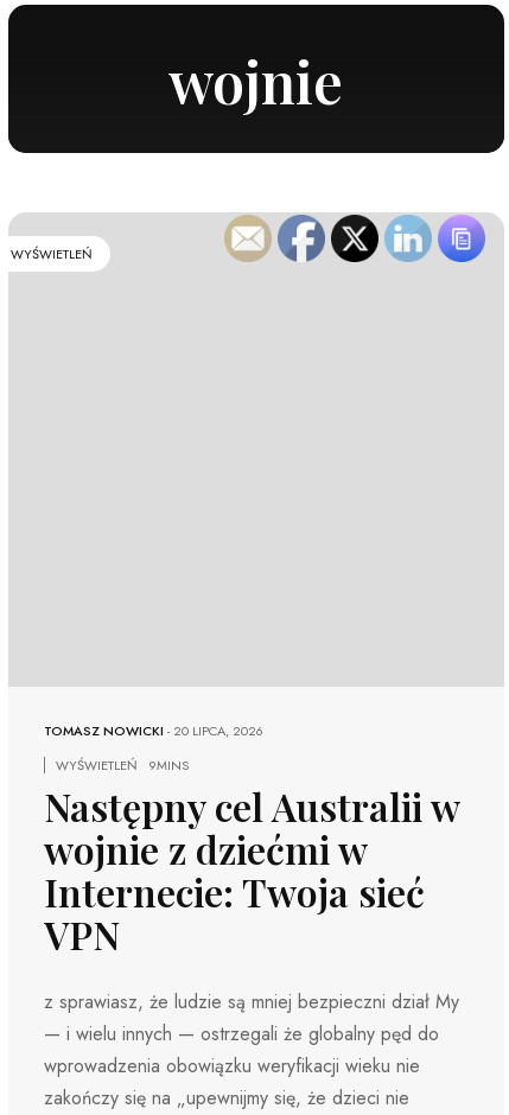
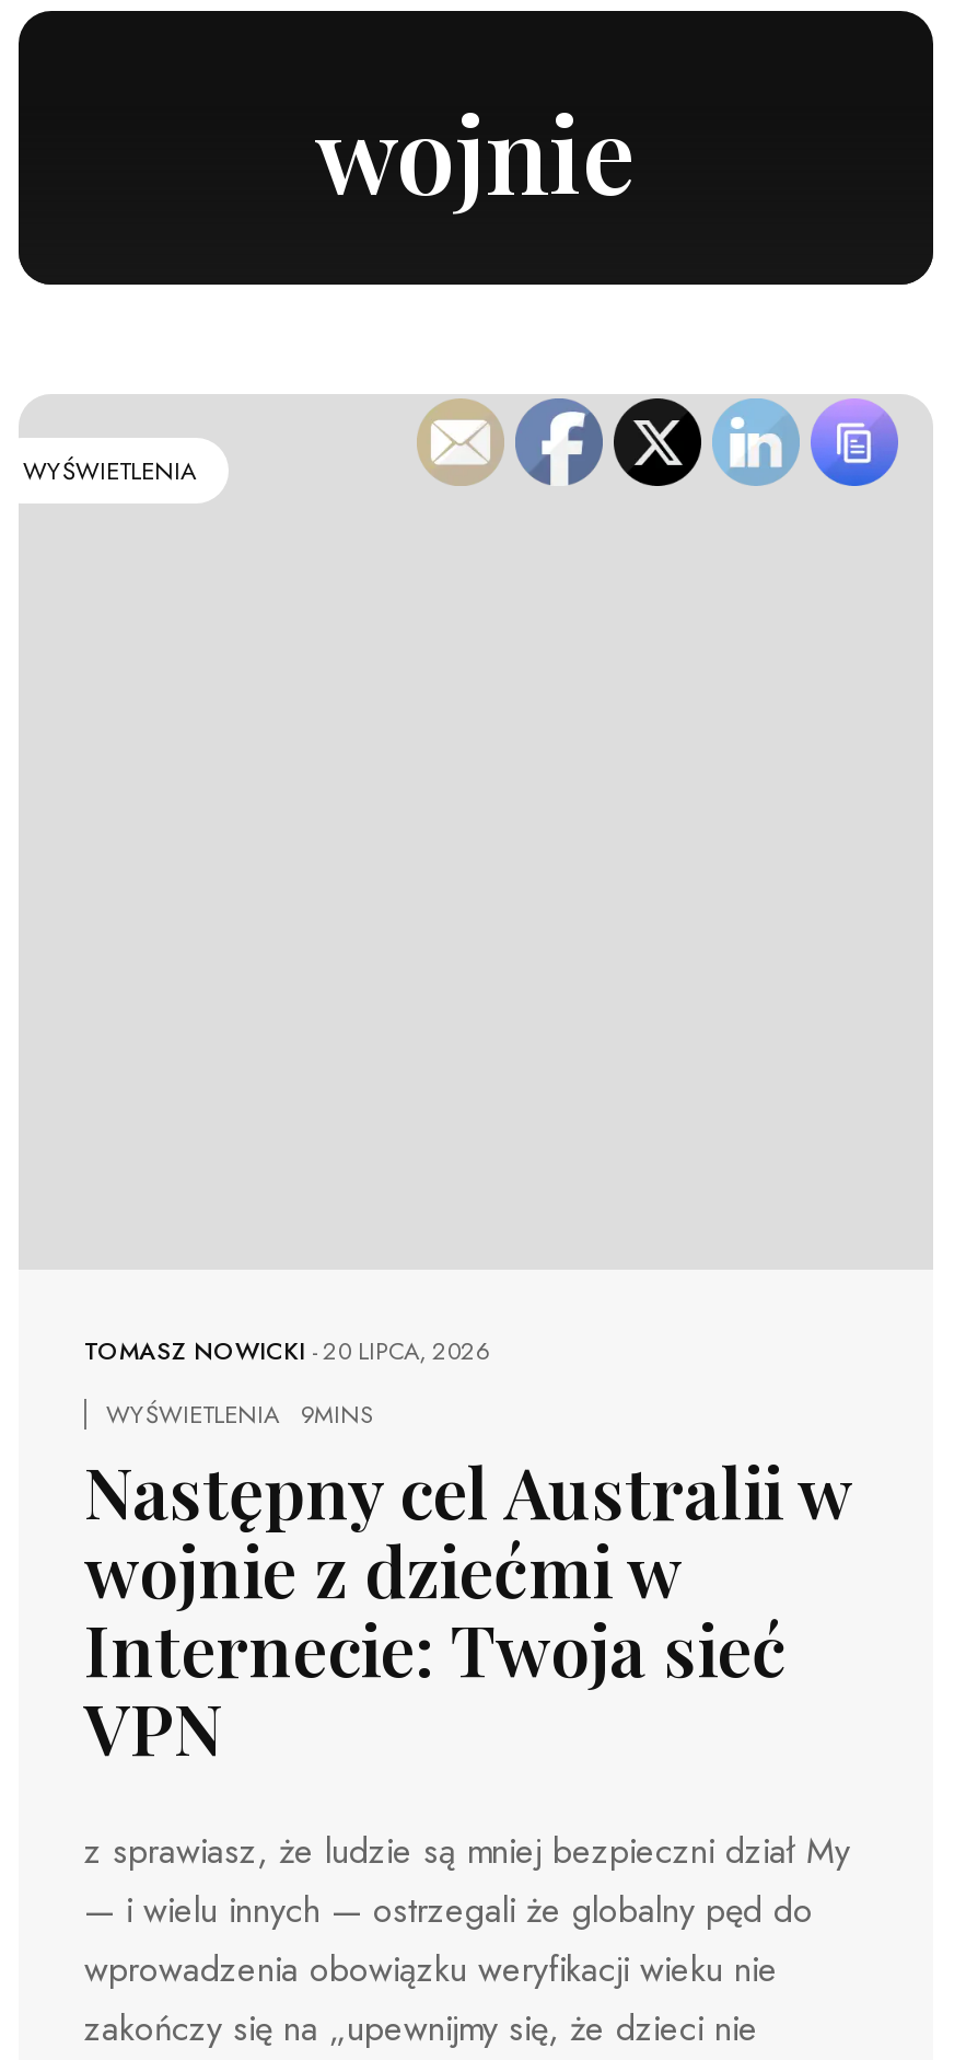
- WYŚWIETLEŃ
+ WYŚWIETLENIA

- WYŚWIETLEŃ
+ WYŚWIETLENIA
